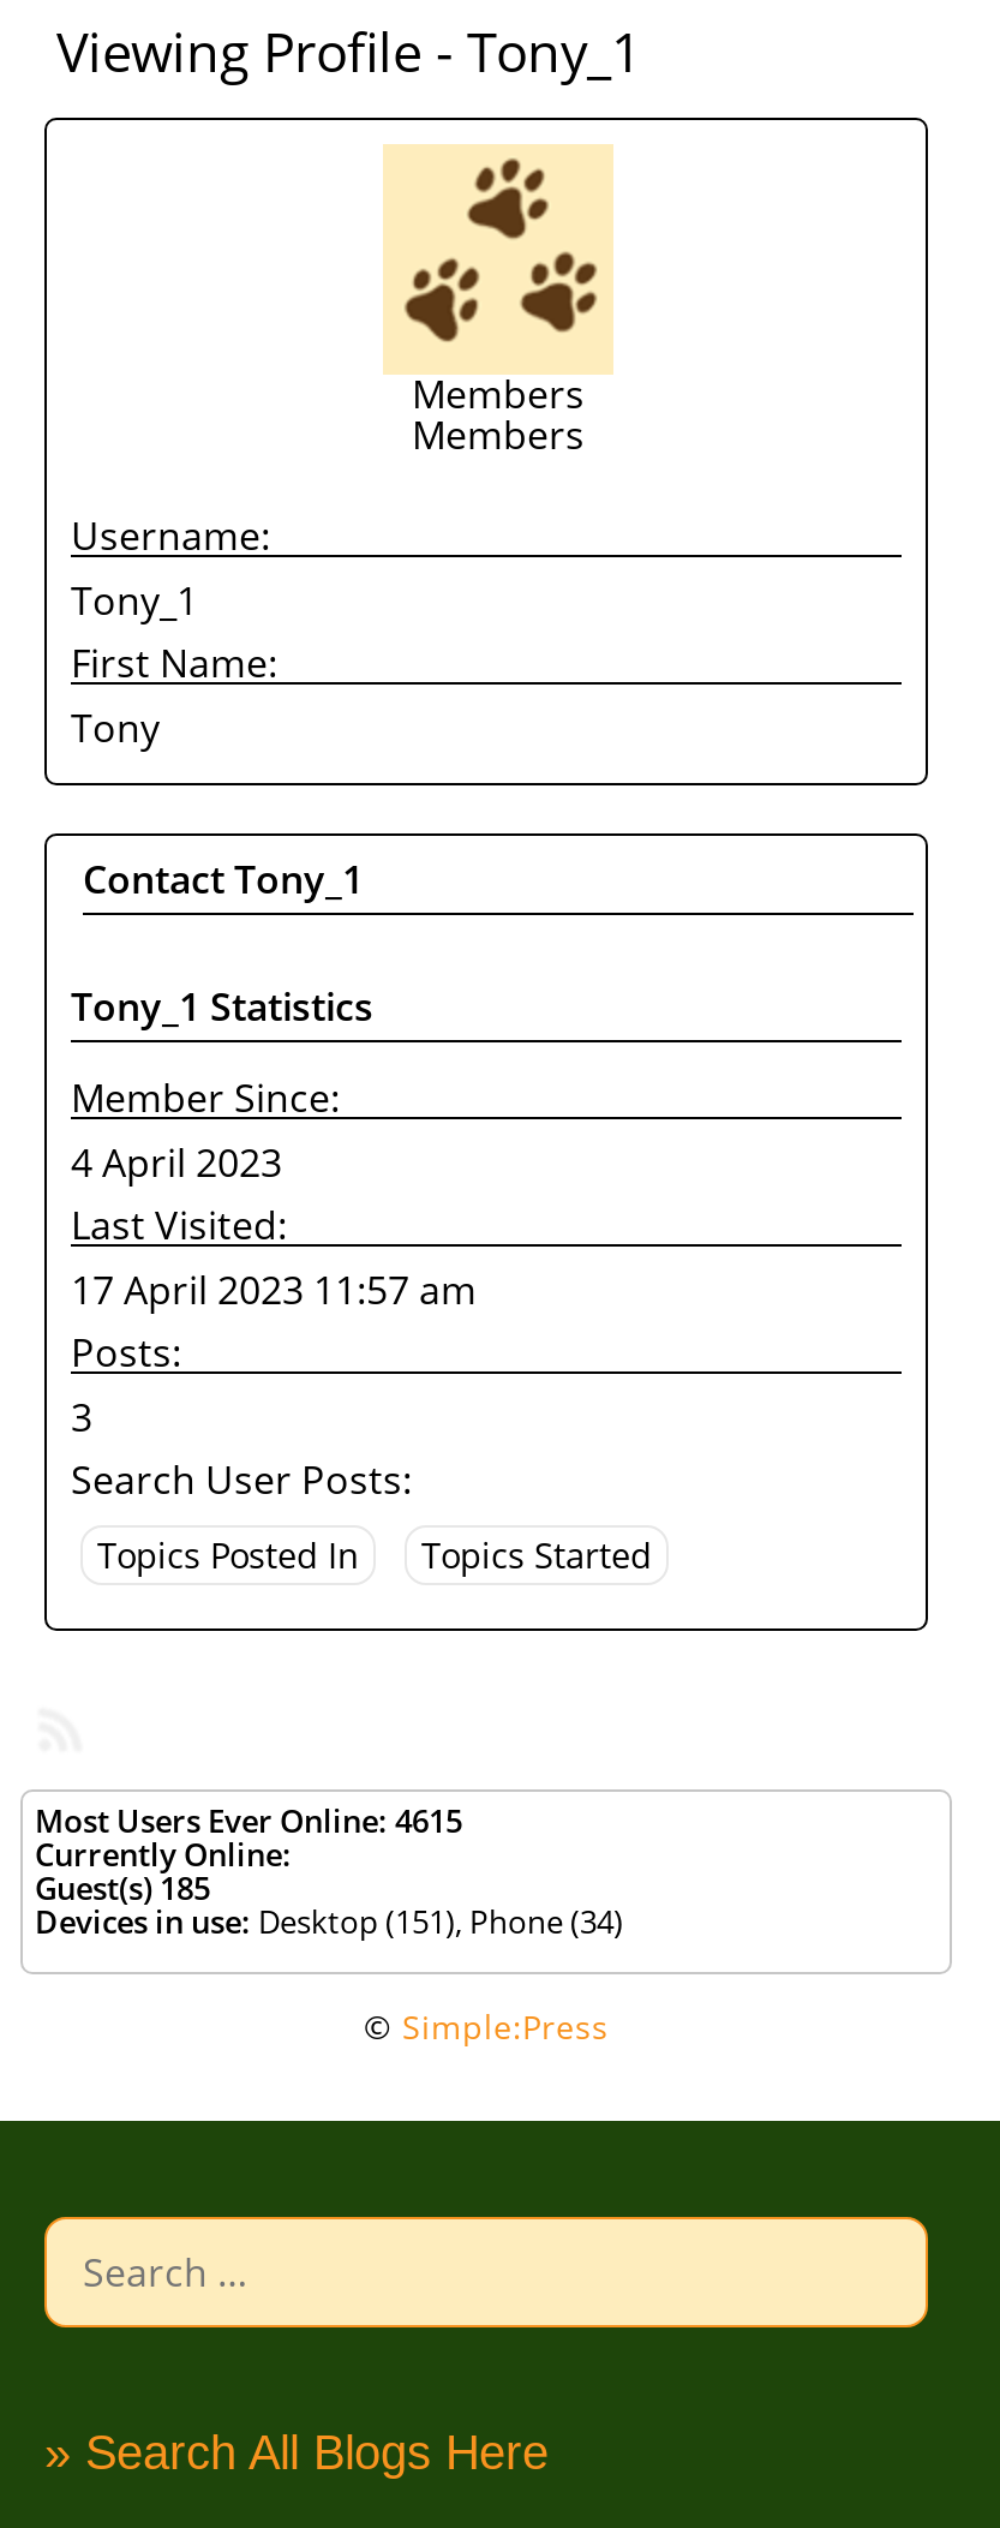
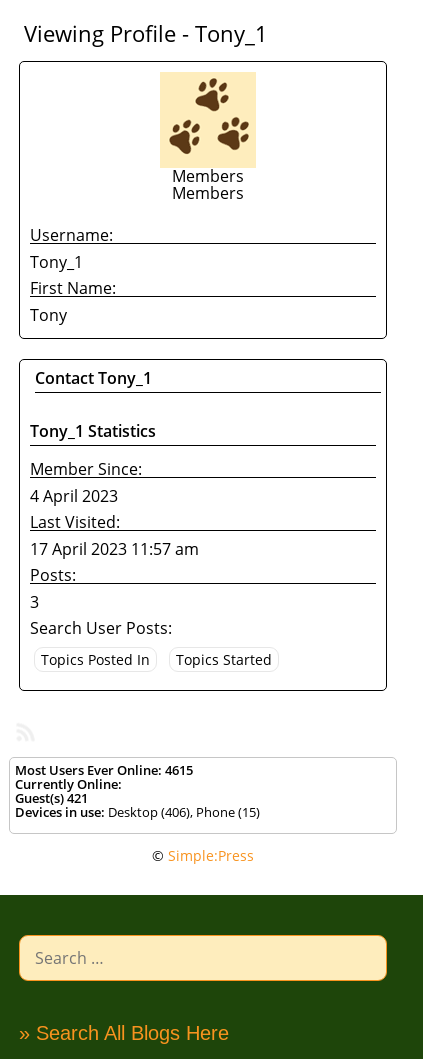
- Guest(s)185
+ Guest(s)421

- Devices in use: Desktop (151), Phone (34)
+ Devices in use: Desktop (406), Phone (15)
